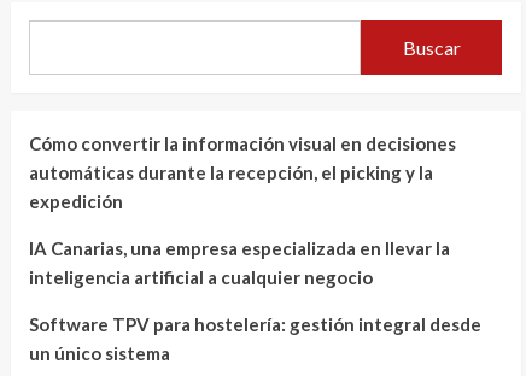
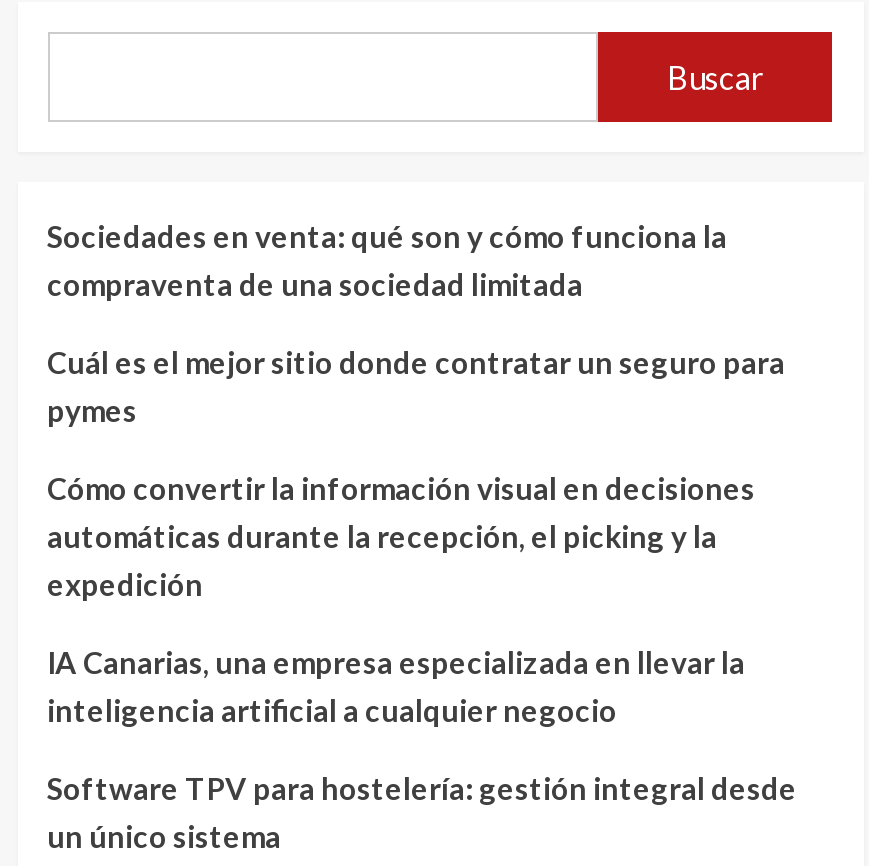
+ Sociedades en venta: qué son y cómo funciona la
+ compraventa de una sociedad limitada
+ Cuál es el mejor sitio donde contratar un seguro para
+ pymes
